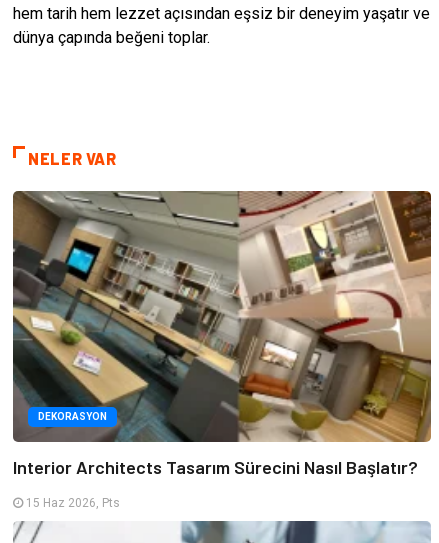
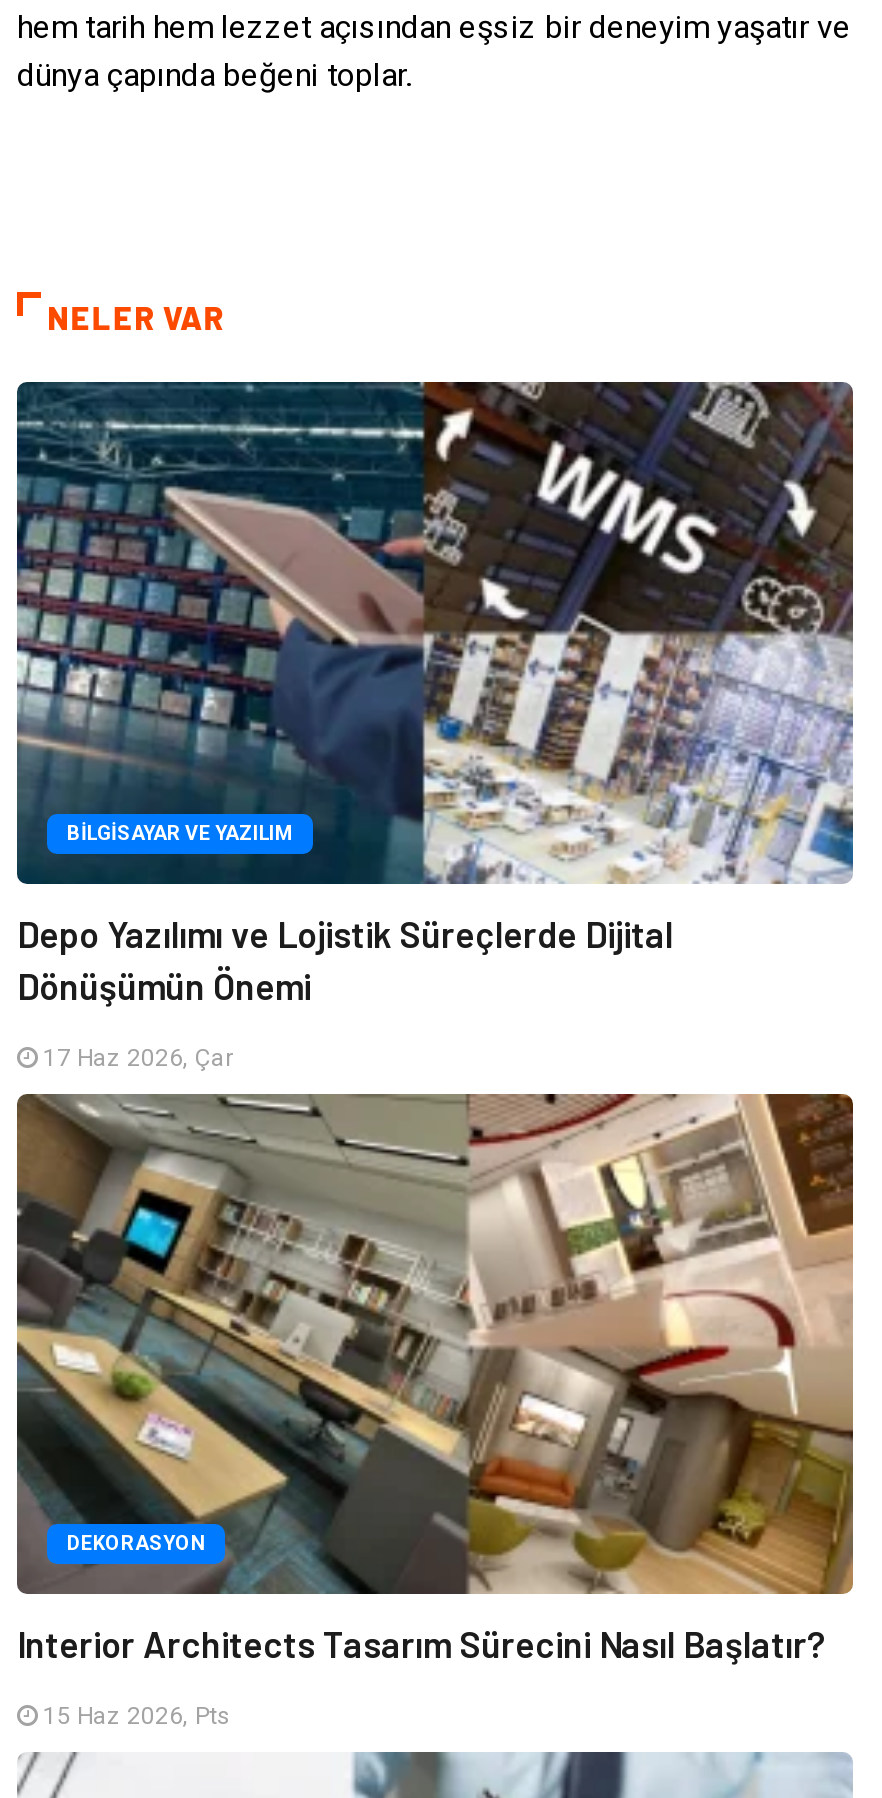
+ [image]
+ BILGISAYAR VE YAZILIM
+ Depo Yazılımı ve Lojistik Süreçlerde Dijital
+ Dönüşümün Önemi
+ 17 Haz 2026, Çar
